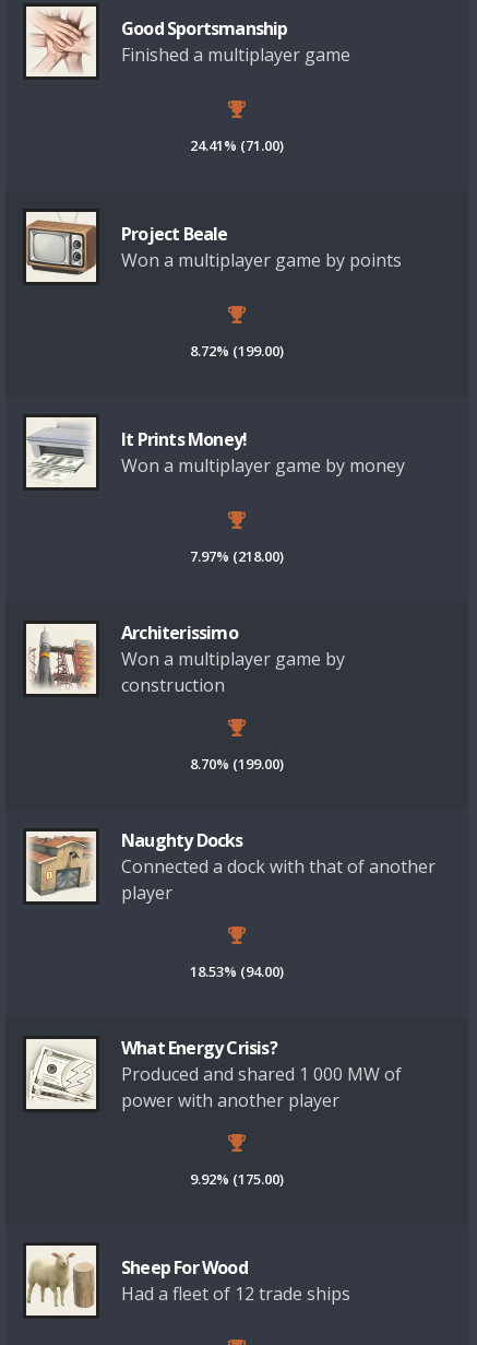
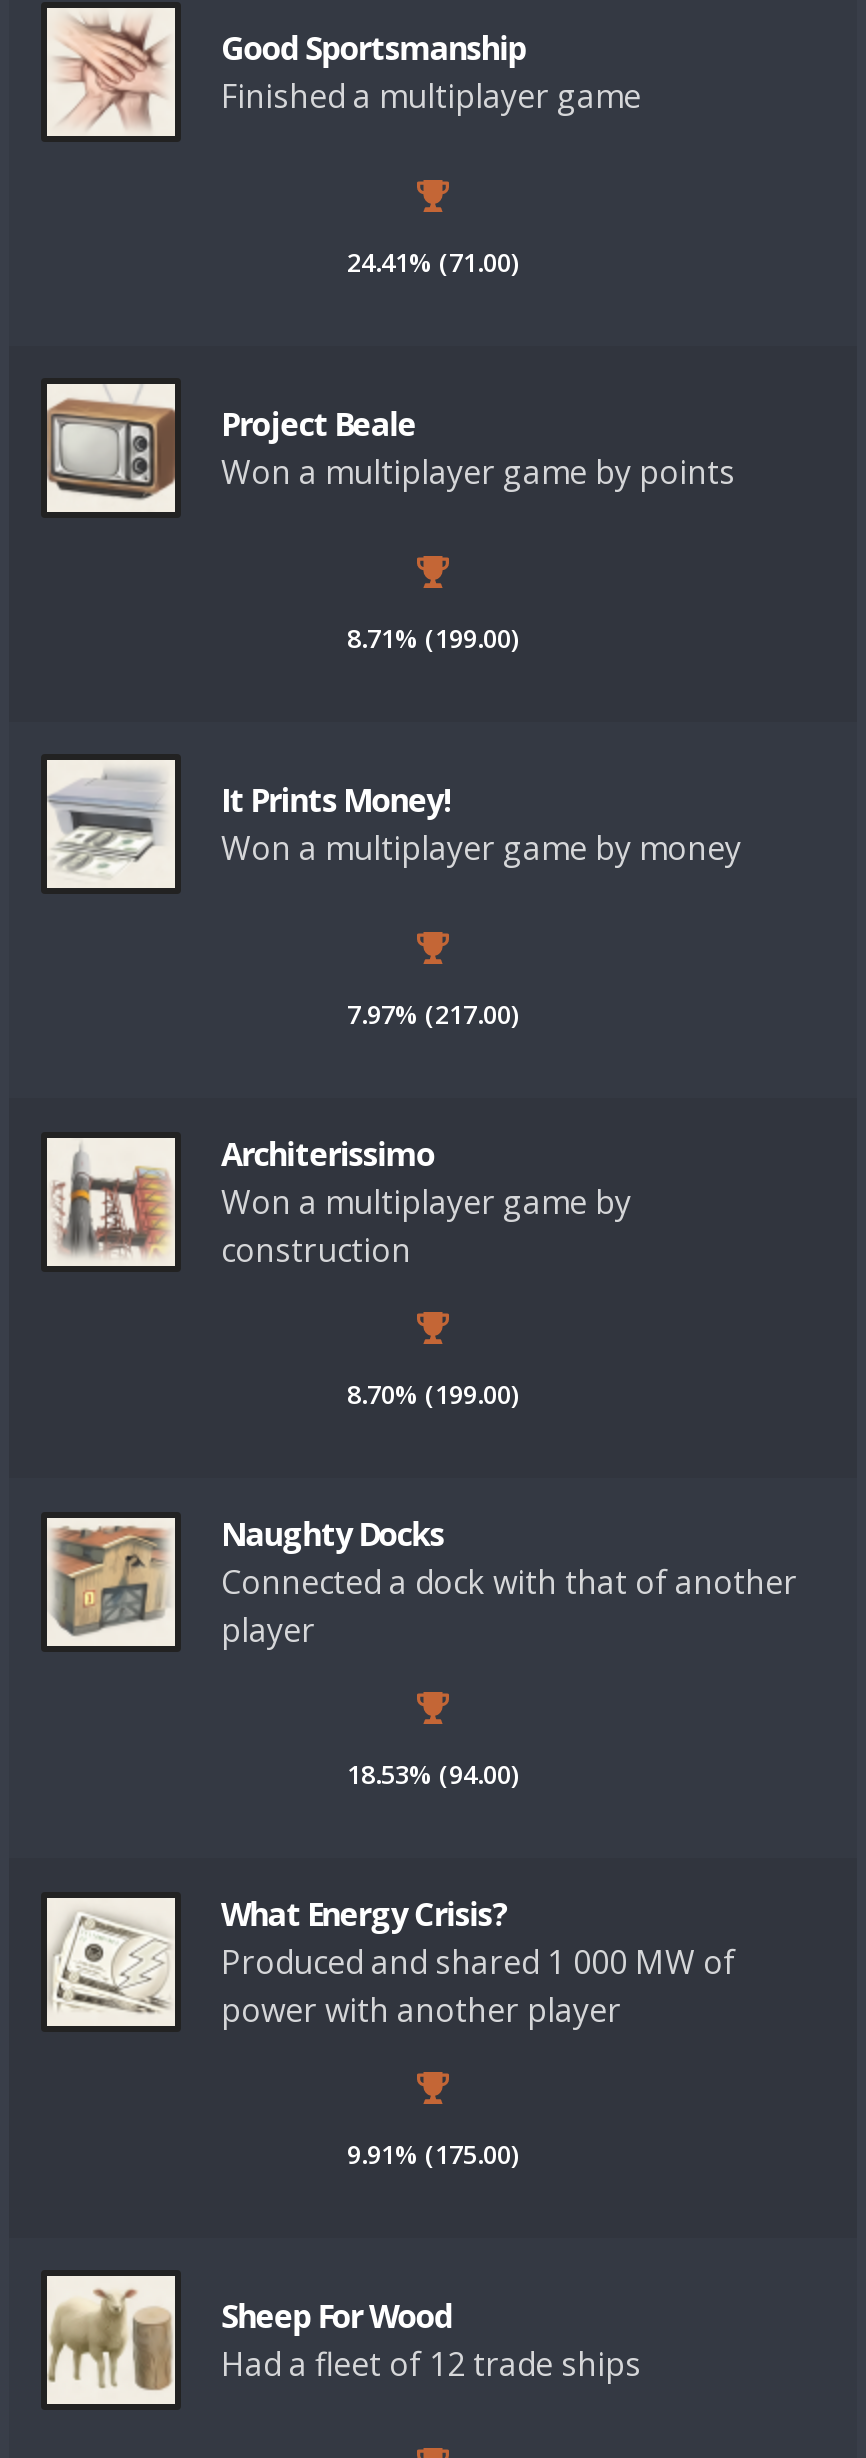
- 8.72% (199.00)
+ 8.71% (199.00)

- 7.97% (218.00)
+ 7.97% (217.00)

- 9.92% (175.00)
+ 9.91% (175.00)
